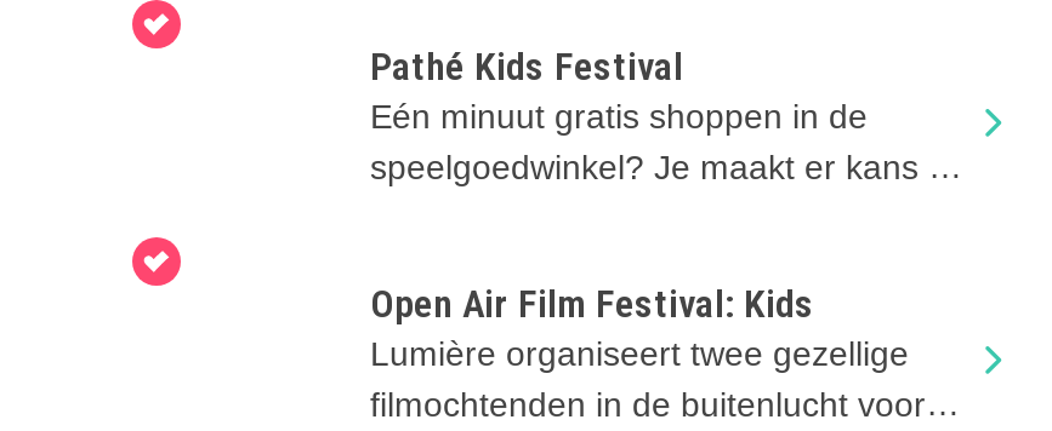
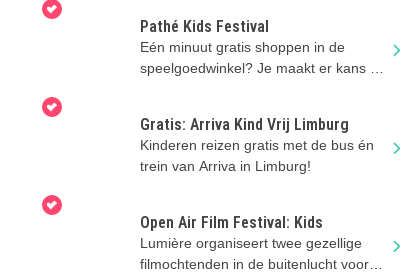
+ Gratis: Arriva Kind Vrij Limburg
+ Kinderen reizen gratis met de bus én
+ trein van Arriva in Limburg!
